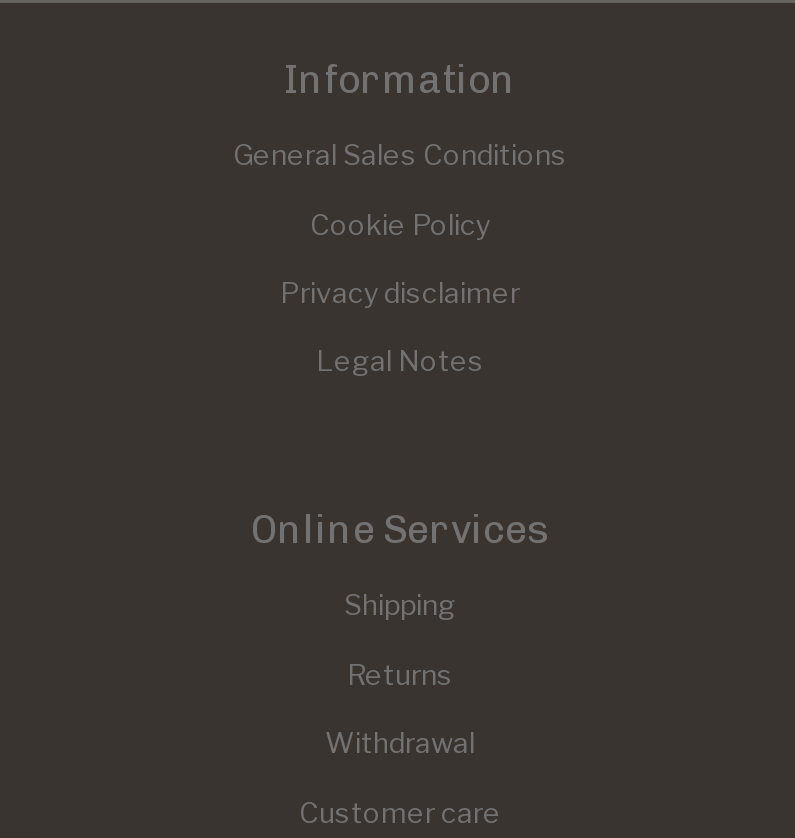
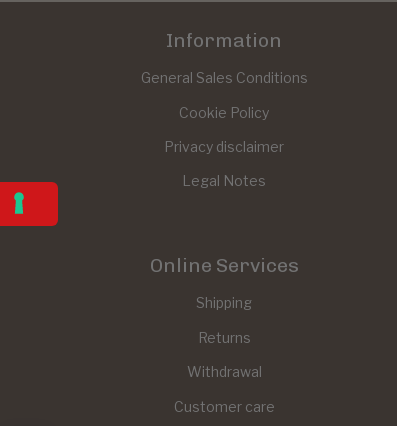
+ [image]
